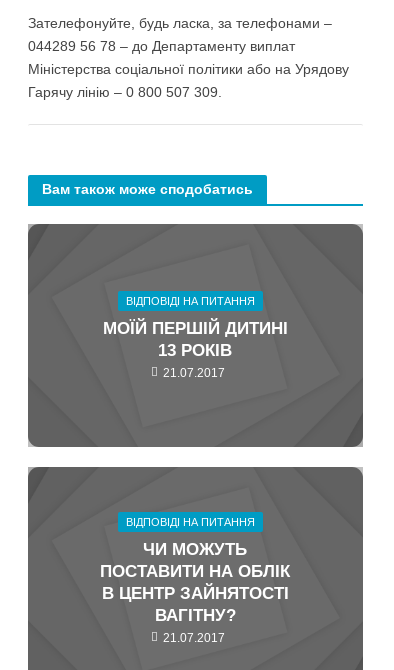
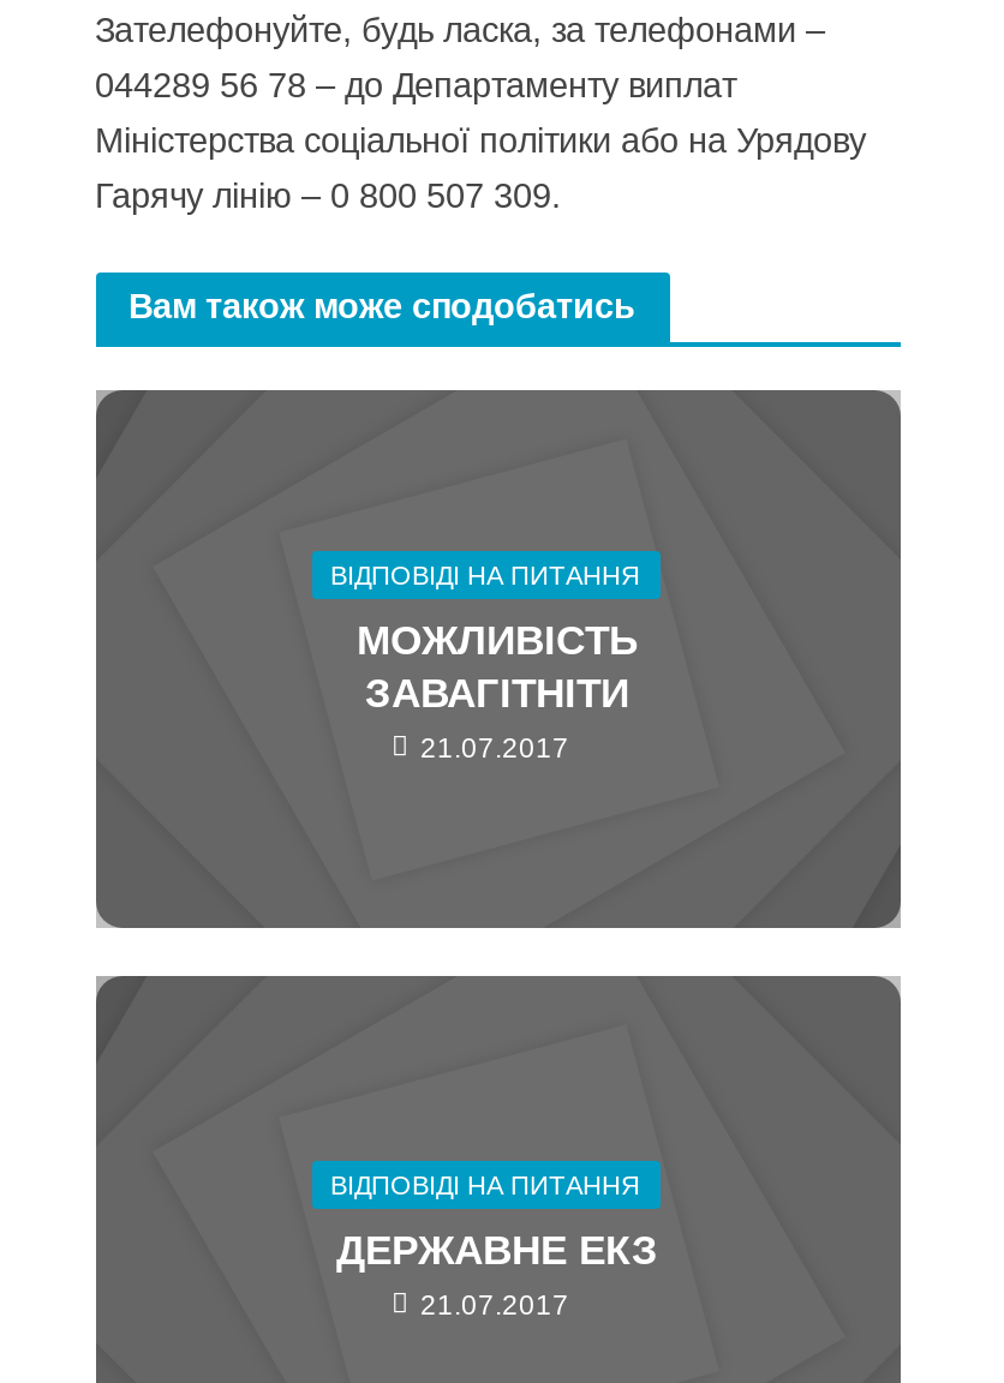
- МОЇЙ ПЕРШІЙ ДИТИНІ
- 13 РОКІВ
+ МОЖЛИВІСТЬ
+ ЗАВАГІТНІТИ

- ЧИ МОЖУТЬ
- ПОСТАВИТИ НА ОБЛІК
- В ЦЕНТР ЗАЙНЯТОСТІ
- ВАГІТНУ?
+ ДЕРЖАВНЕ ЕКЗ
